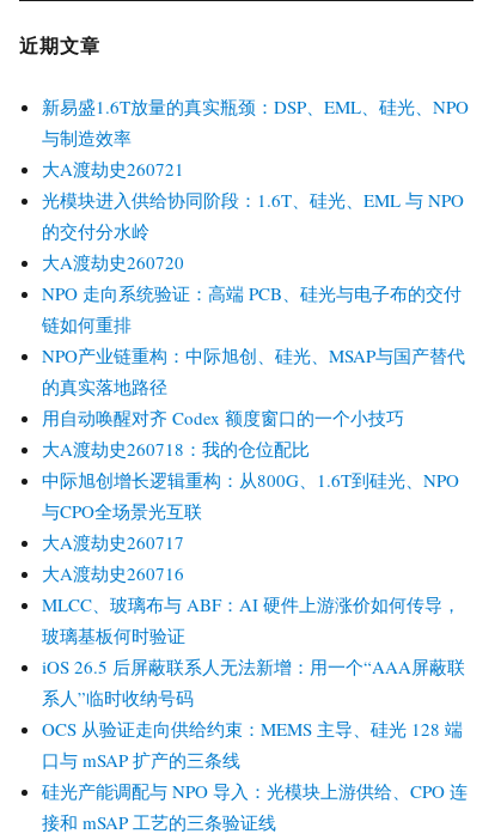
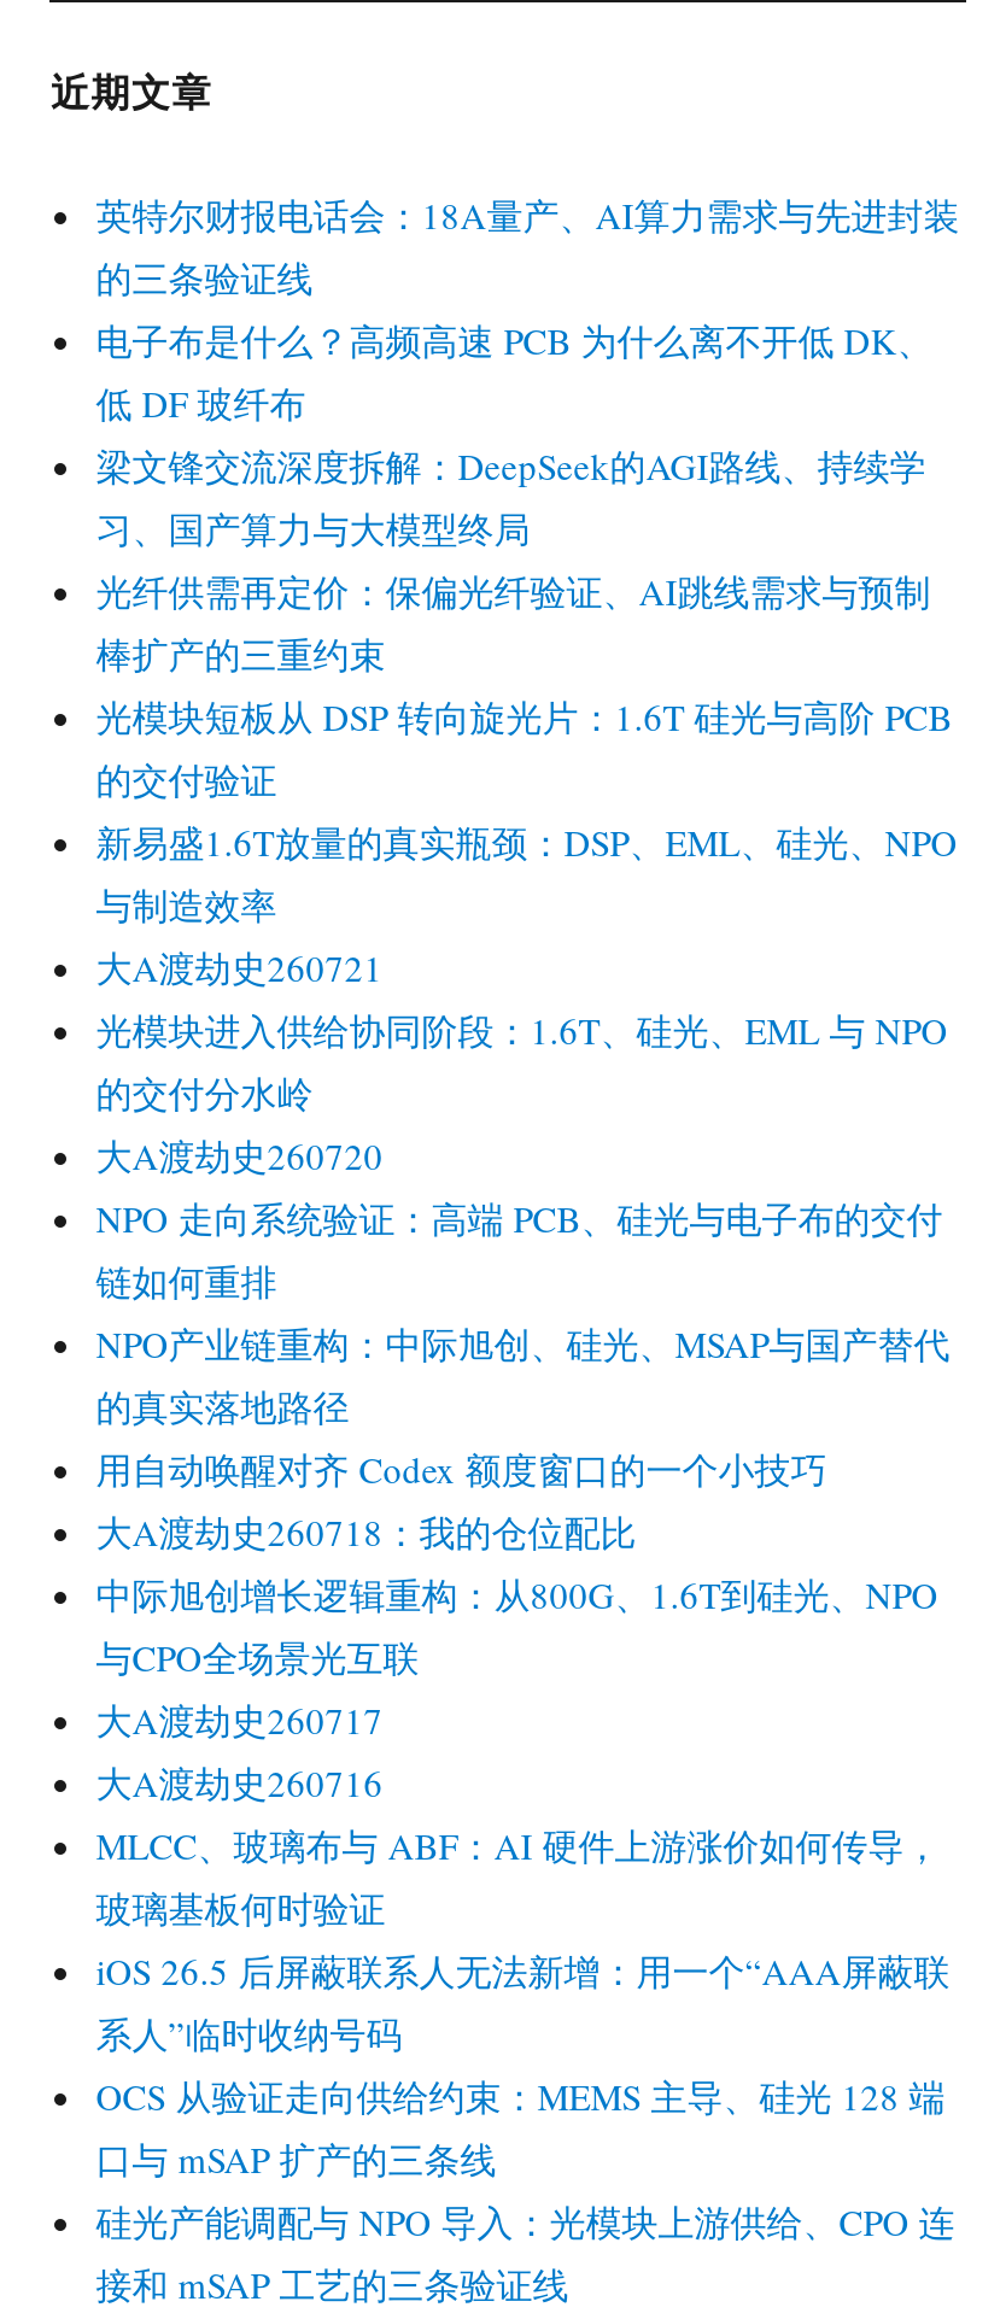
+ 英特尔财报电话会：18A量产、AI算力需求与先进封装
+ 的三条验证线
+ 电子布是什么？高频高速 PCB 为什么离不开低 DK、
+ 低 DF 玻纤布
+ 梁文锋交流深度拆解：DeepSeek的AGI路线、持续学
+ 习、国产算力与大模型终局
+ 光纤供需再定价：保偏光纤验证、AI跳线需求与预制
+ 棒扩产的三重约束
+ 光模块短板从 DSP 转向旋光片：1.6T 硅光与高阶 PCB
+ 的交付验证
